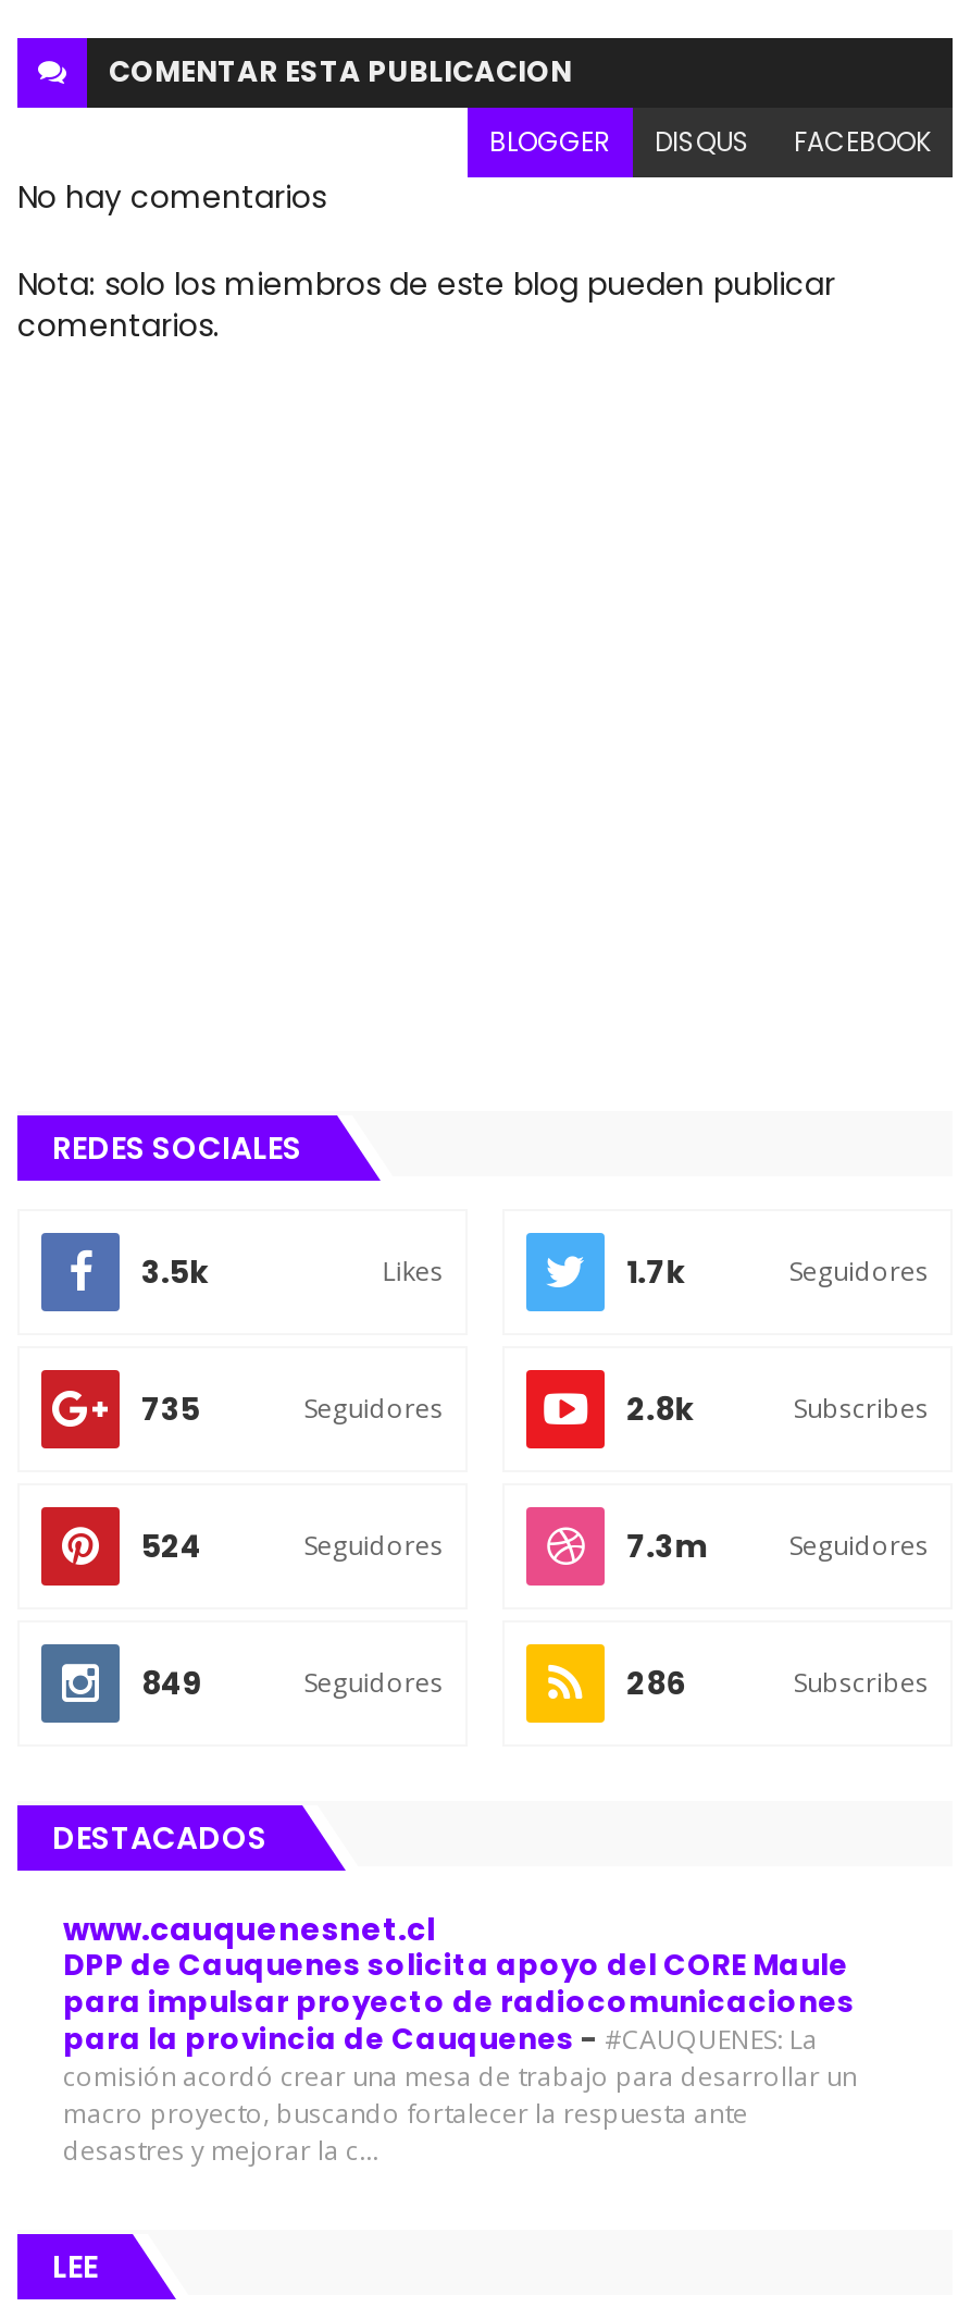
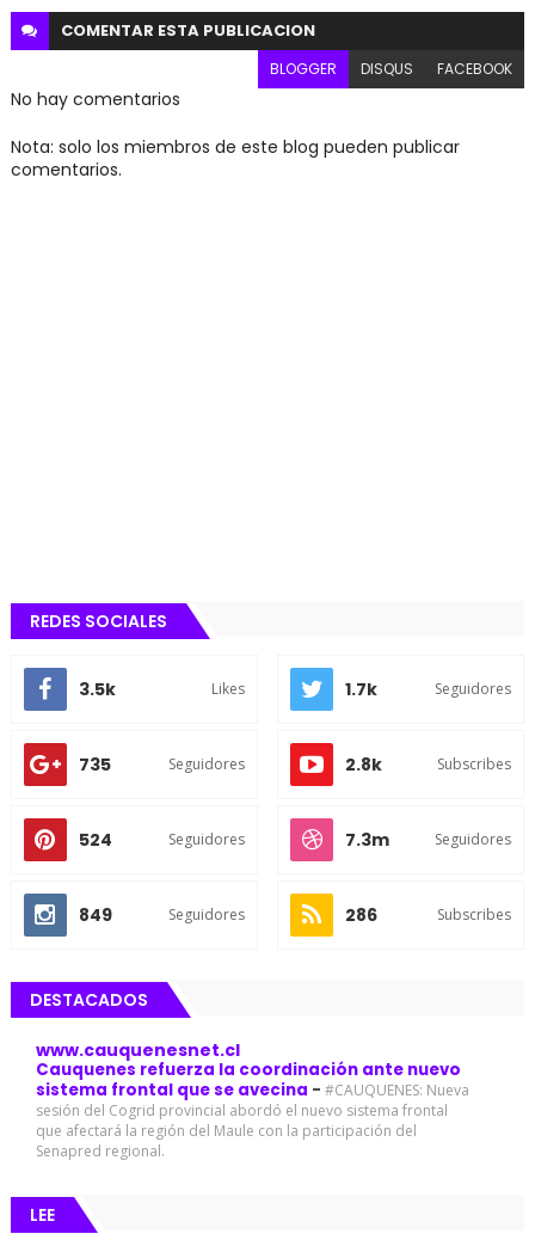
- DPP de Cauquenes solicita apoyo del CORE Maule
- para impulsar proyecto de radiocomunicaciones
- para la provincia de Cauquenes - #CAUQUENES: La
- comisión acordó crear una mesa de trabajo para desarrollar un
- macro proyecto, buscando fortalecer la respuesta ante
- desastres y mejorar la c...
+ Cauquenes refuerza la coordinación ante nuevo
+ sistema frontal que se avecina - #CAUQUENES: Nueva
+ sesión del Cogrid provincial abordó el nuevo sistema frontal
+ que afectará la región del Maule con la participación del
+ Senapred regional.
